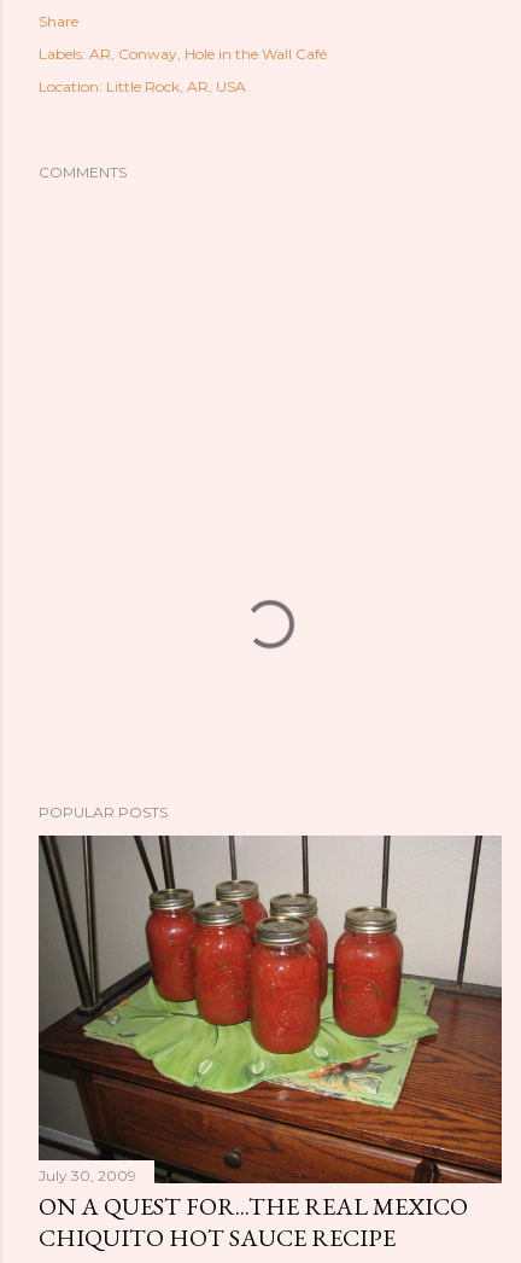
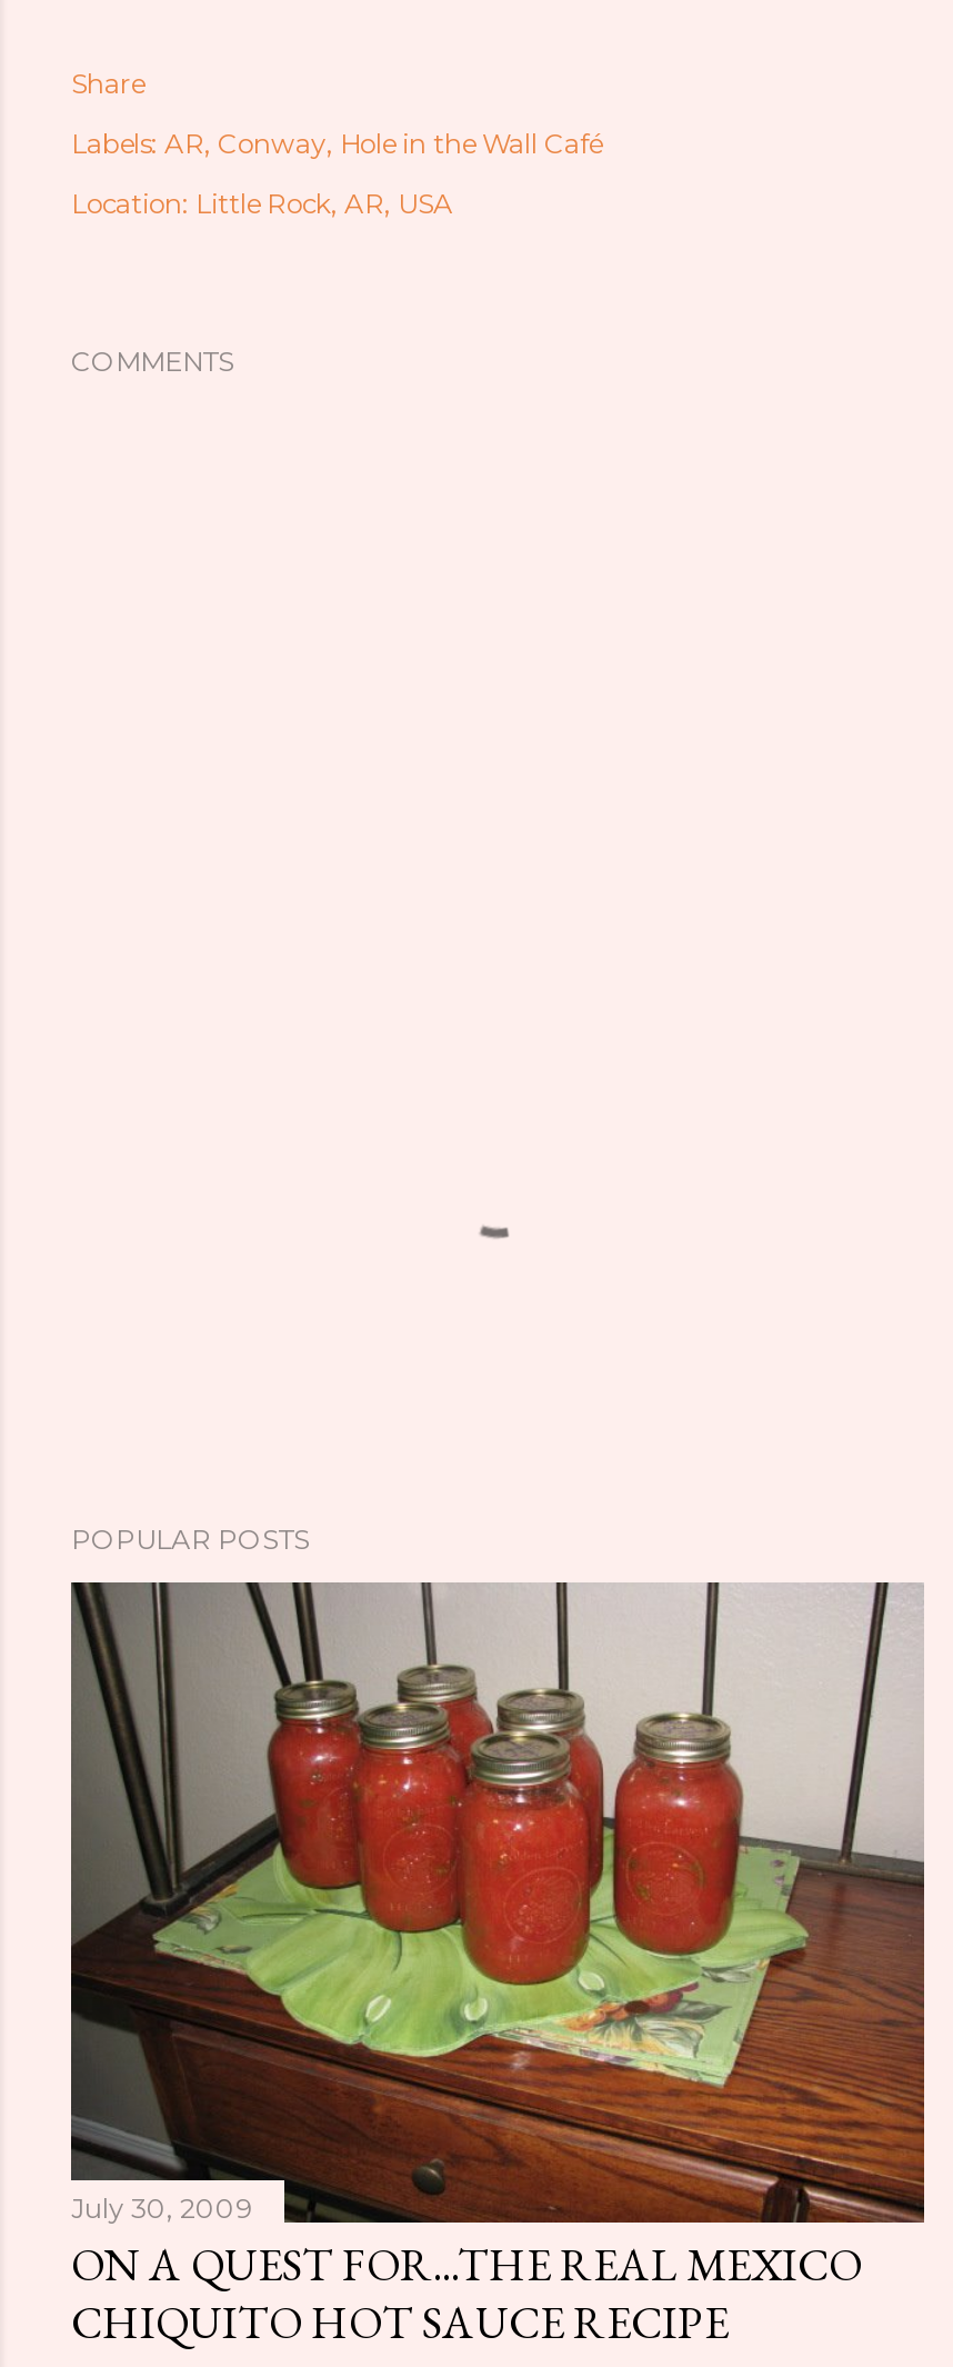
- [image]
